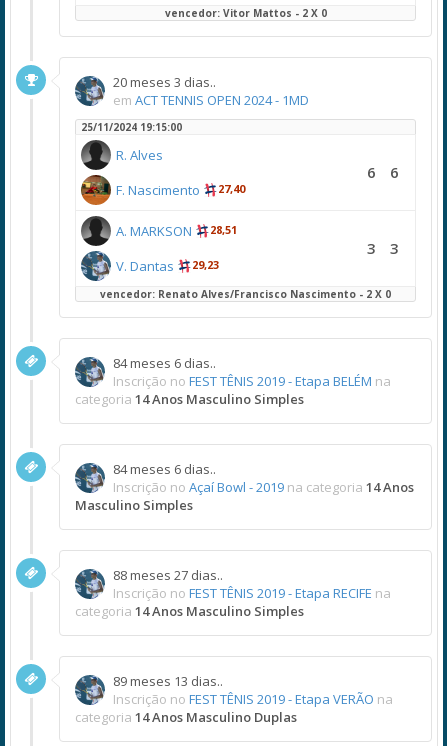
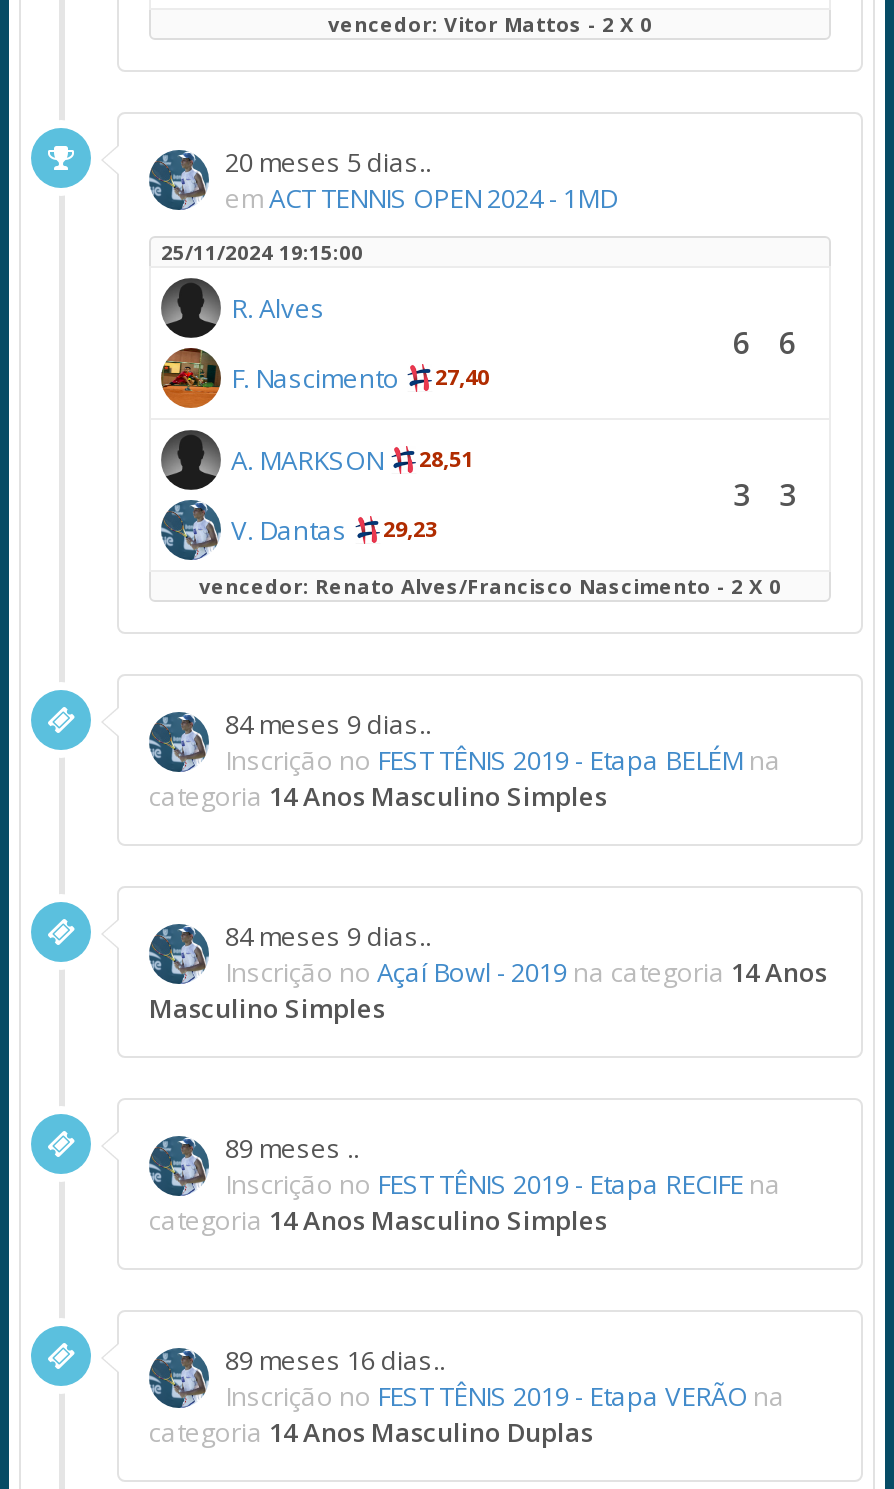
- 20 meses 3 dias..
+ 20 meses 5 dias..

- 84 meses 6 dias..
+ 84 meses 9 dias..

- 84 meses 6 dias..
+ 84 meses 9 dias..

- 88 meses 27 dias..
+ 89 meses ..

- 89 meses 13 dias..
+ 89 meses 16 dias..
